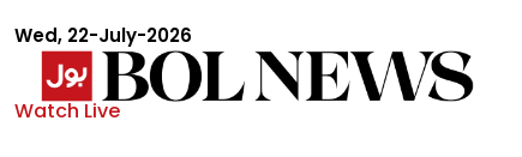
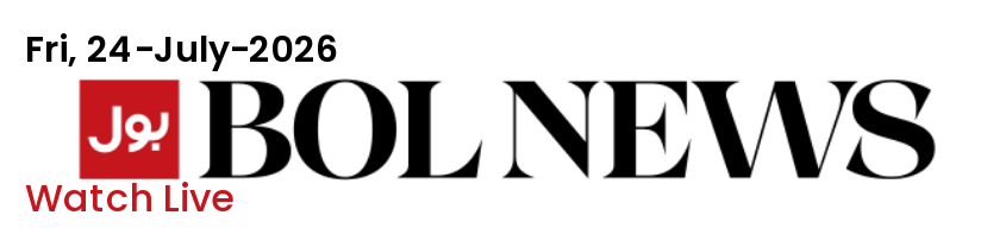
- Wed, 22-July-2026
+ Fri, 24-July-2026
